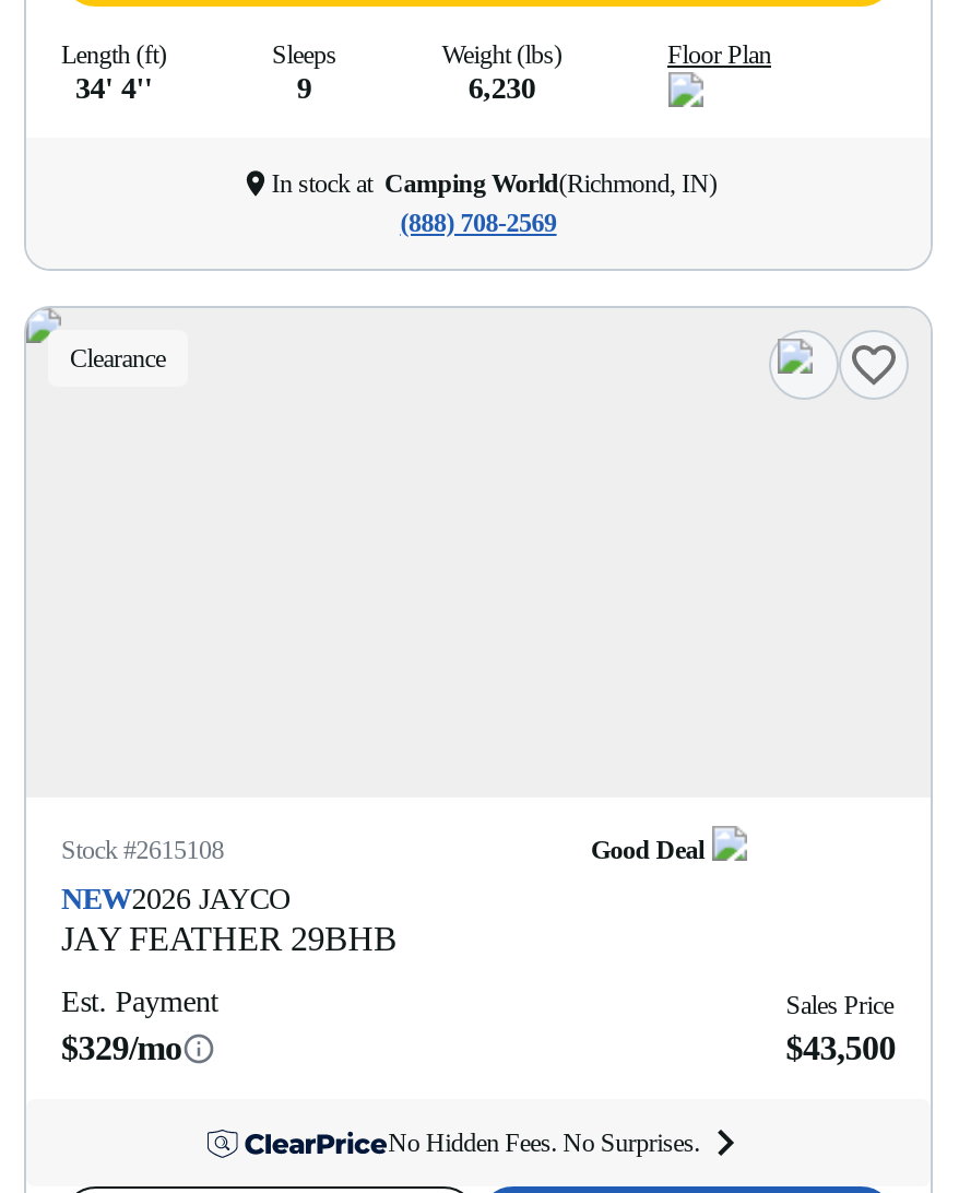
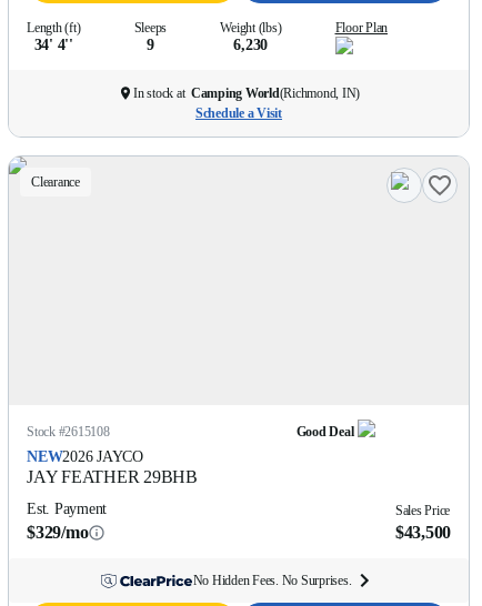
- (888) 708-2569
+ Schedule a Visit
